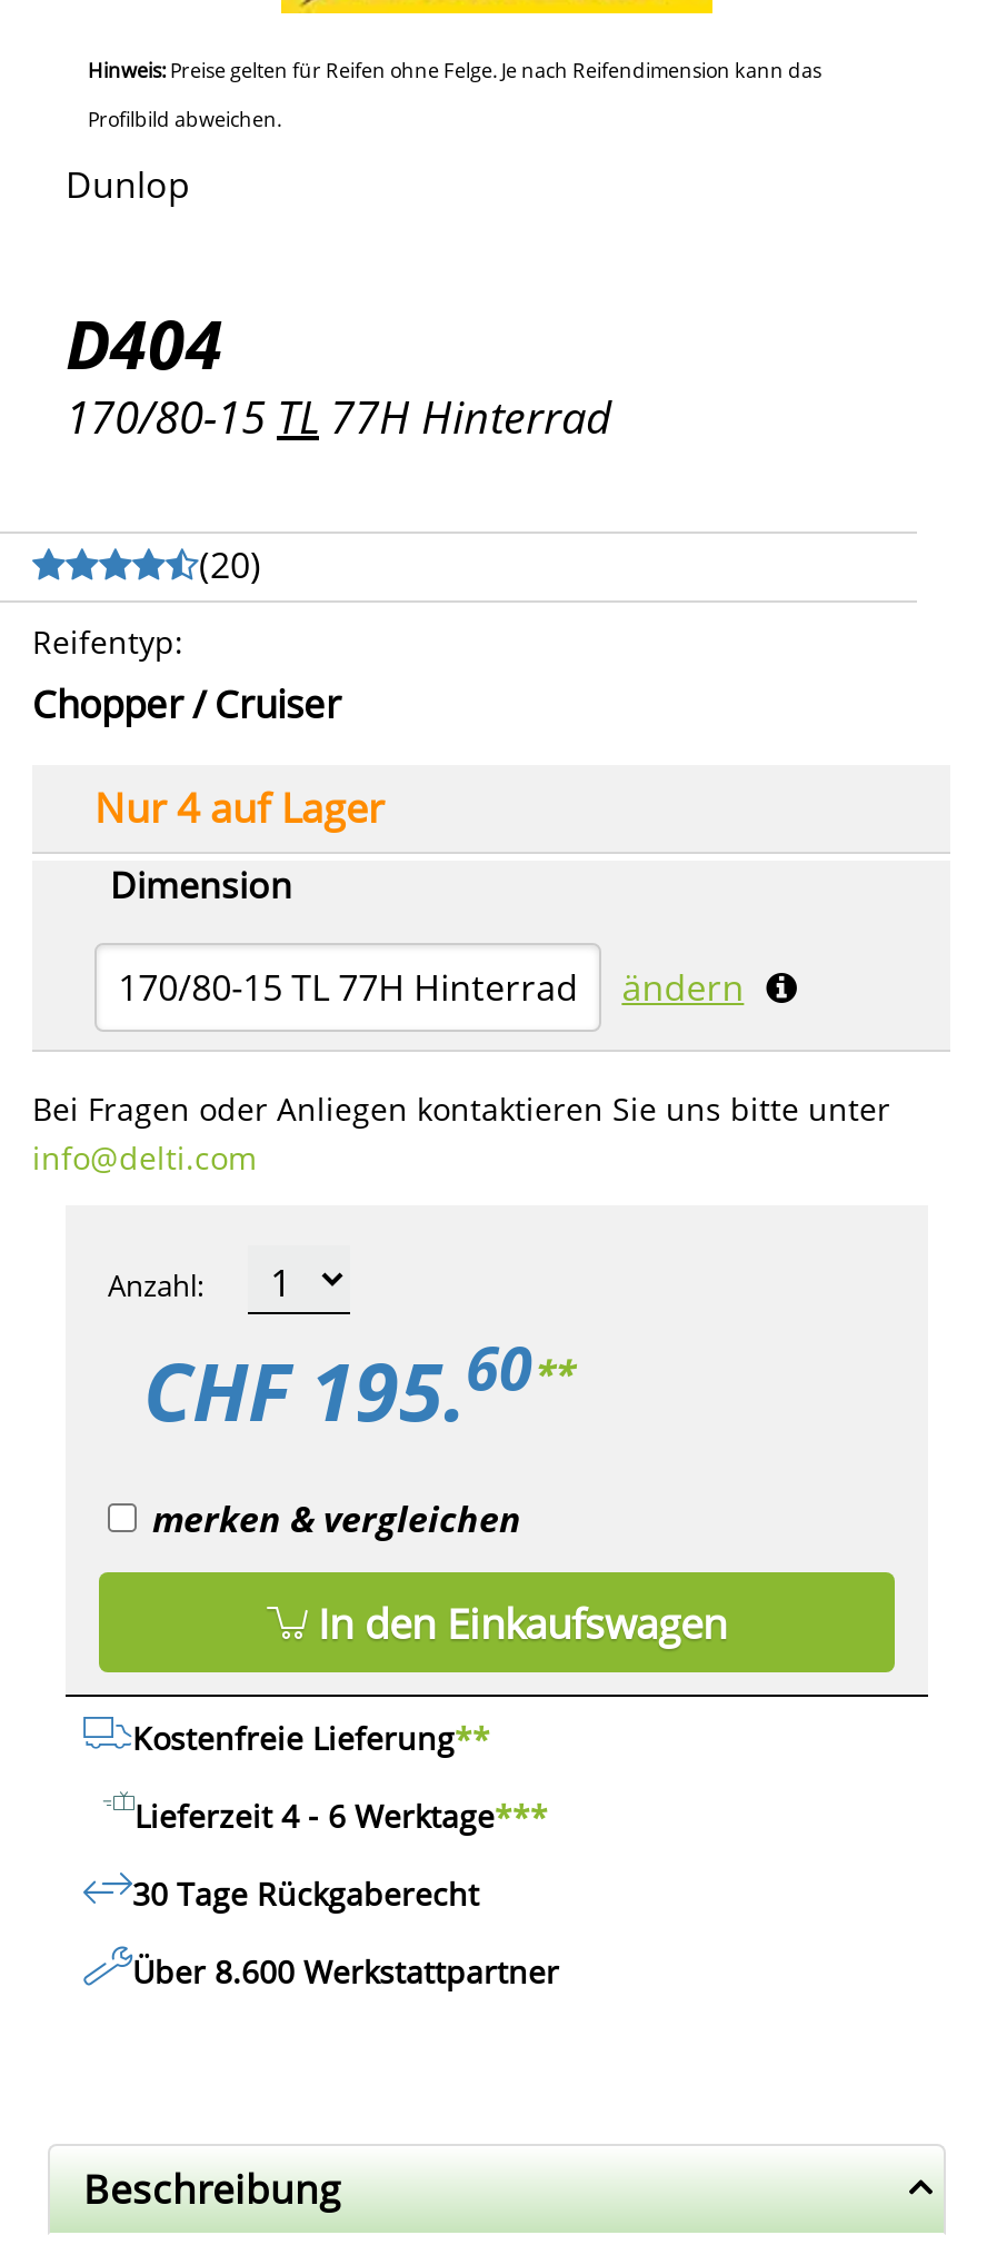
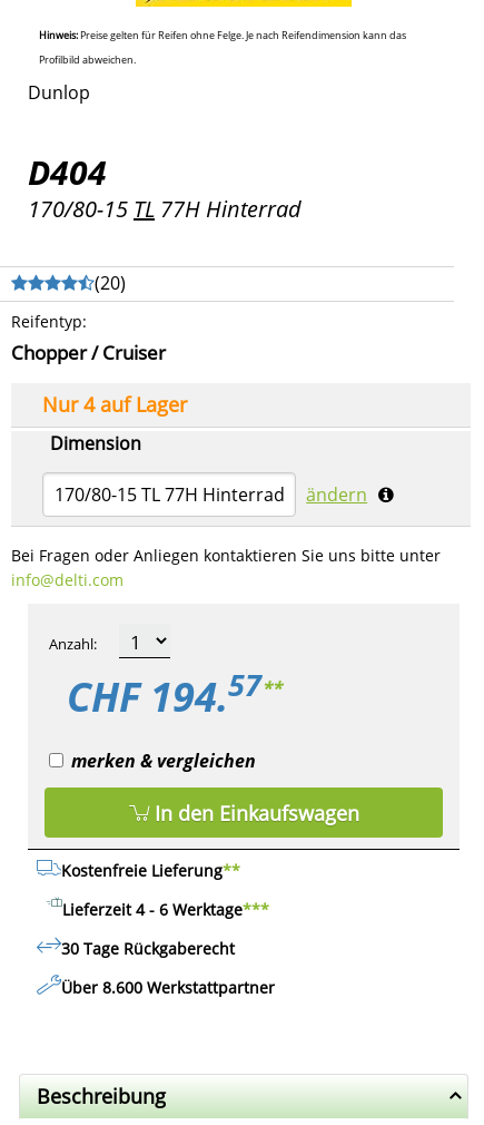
- CHF 195.60**
+ CHF 194.57**
